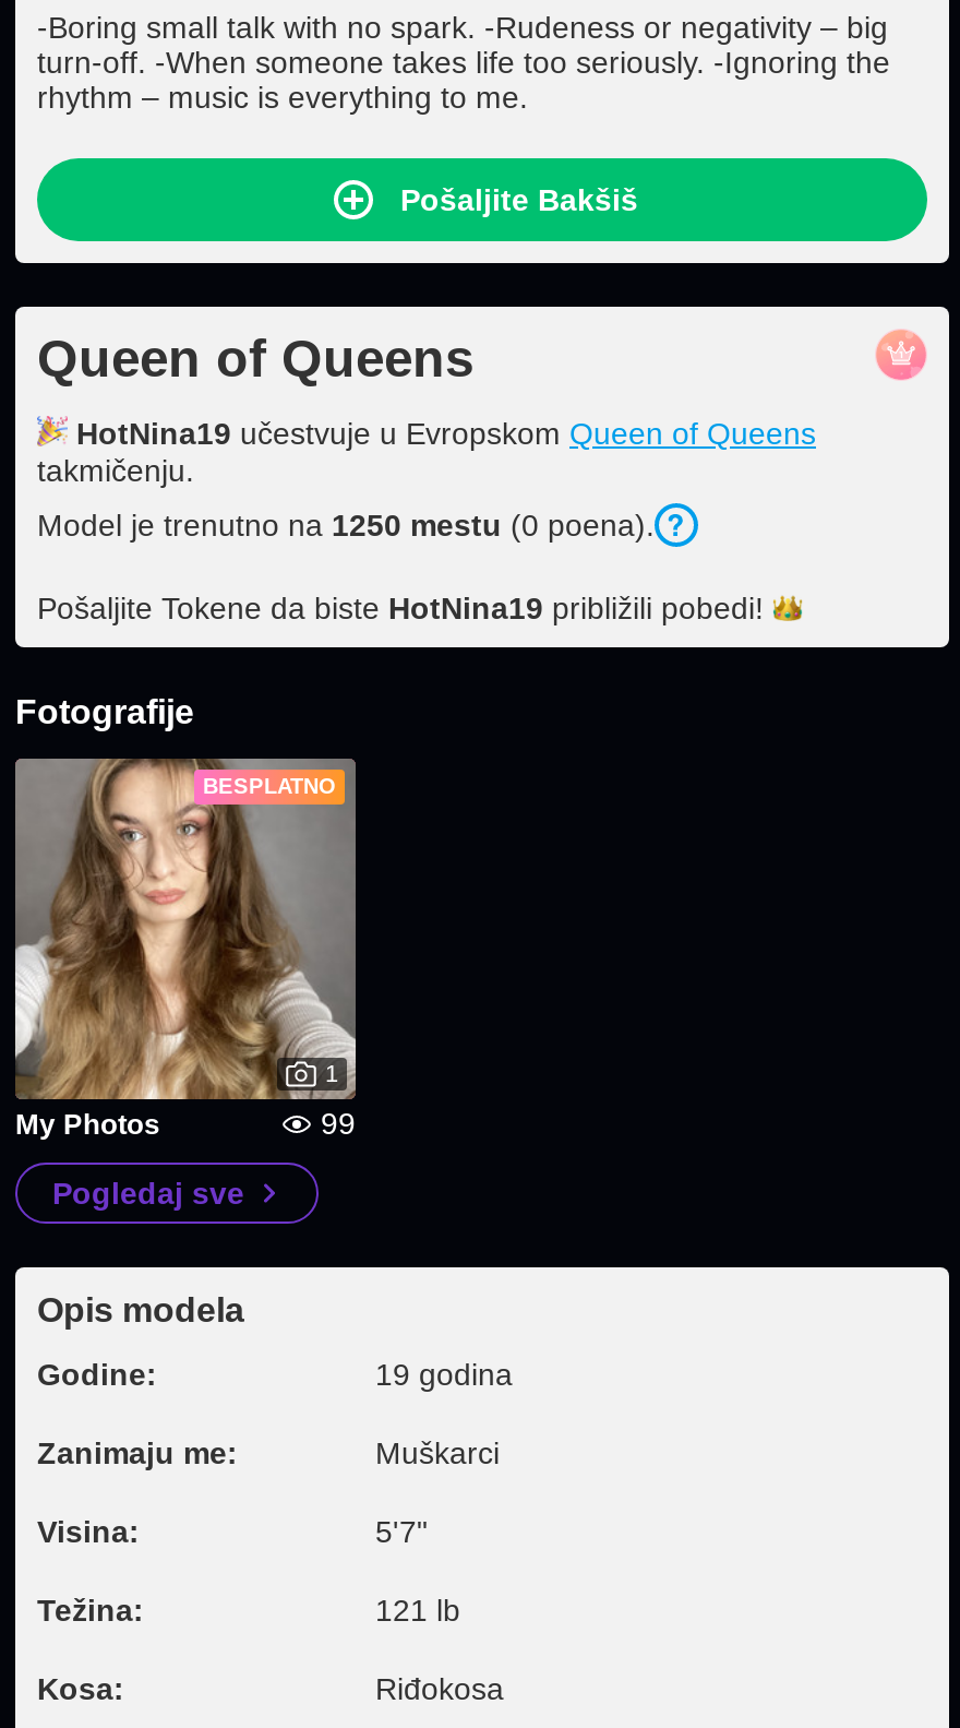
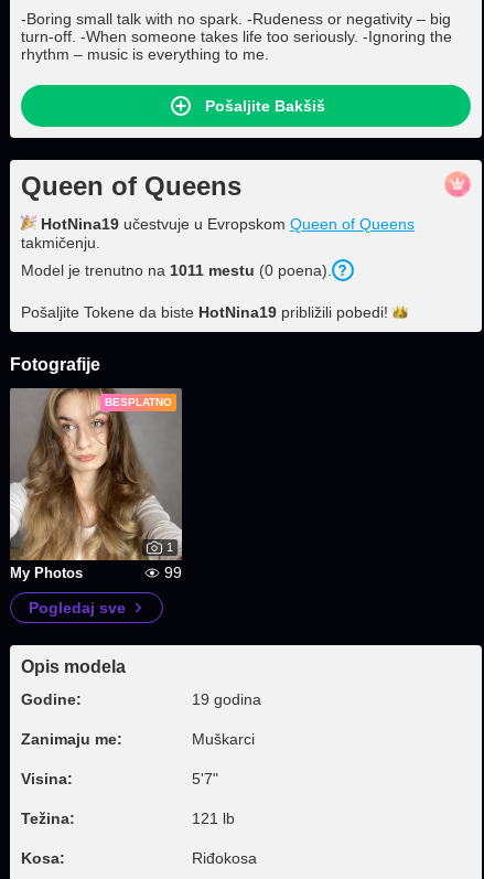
- Model je trenutno na 1250 mestu (0 poena).
+ Model je trenutno na 1011 mestu (0 poena).
